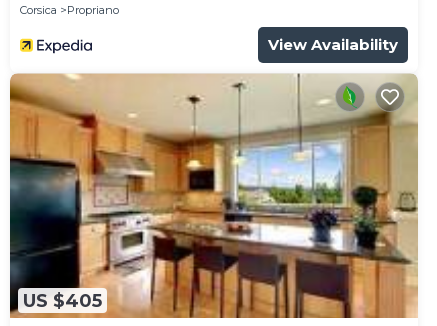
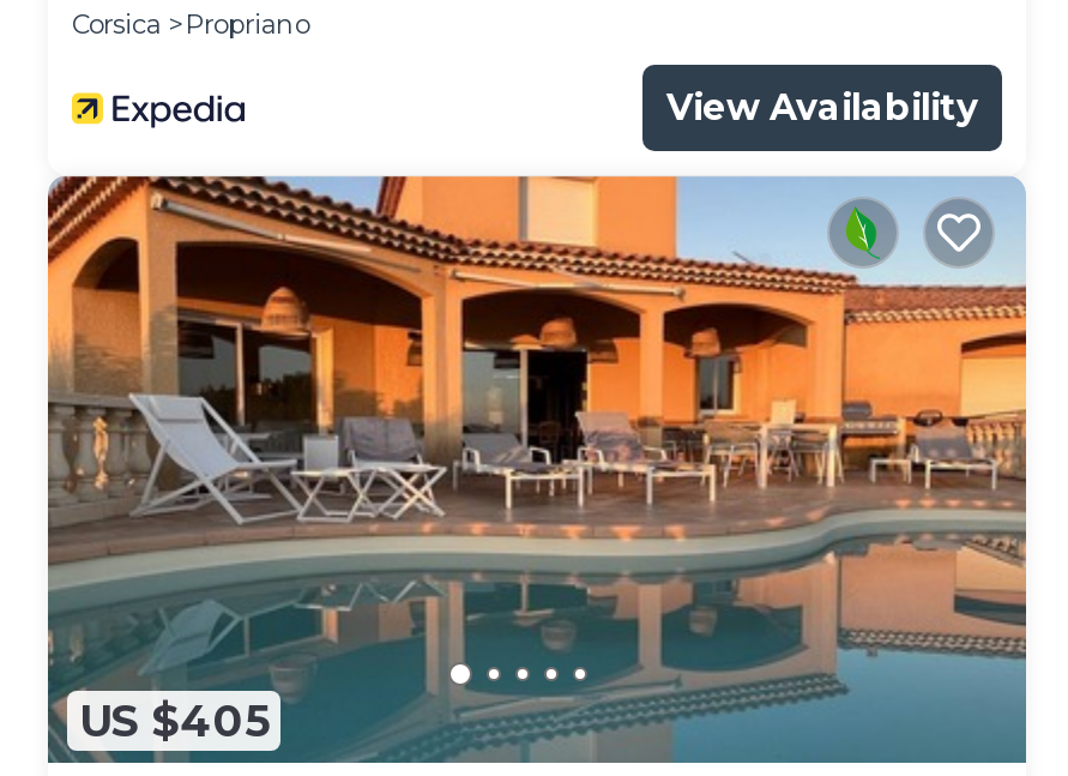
- [image]
+ [image]
